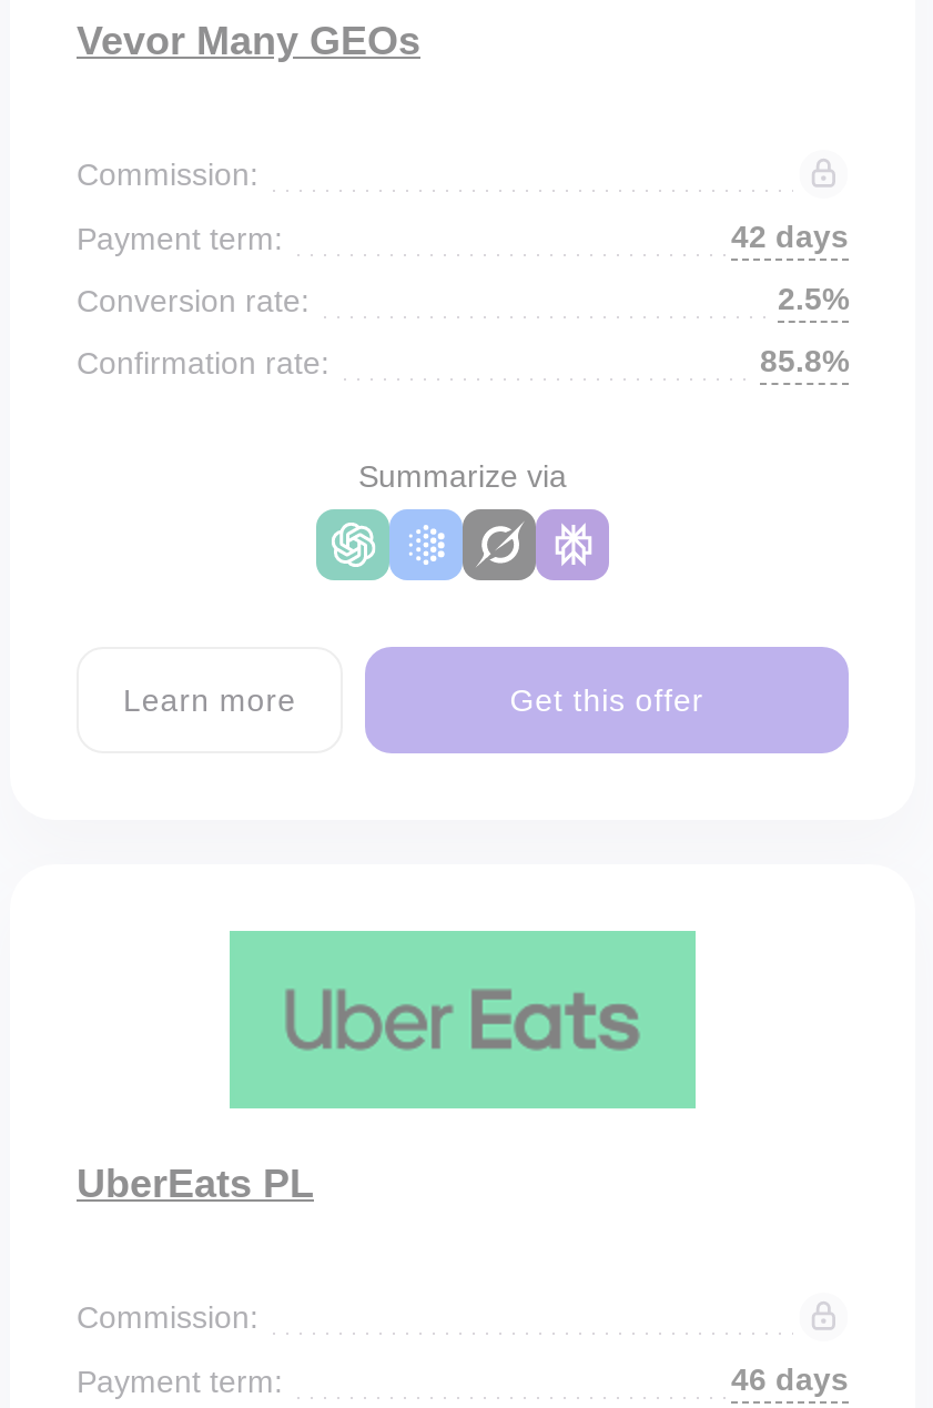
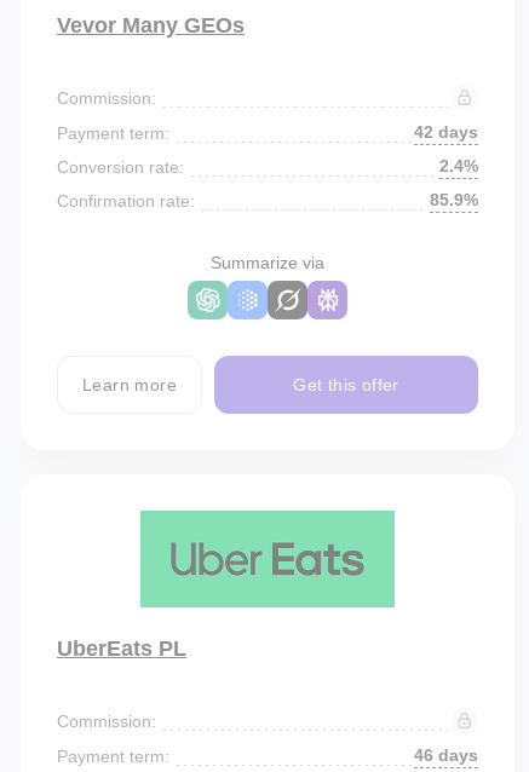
- 2.5%
+ 2.4%

- 85.8%
+ 85.9%
